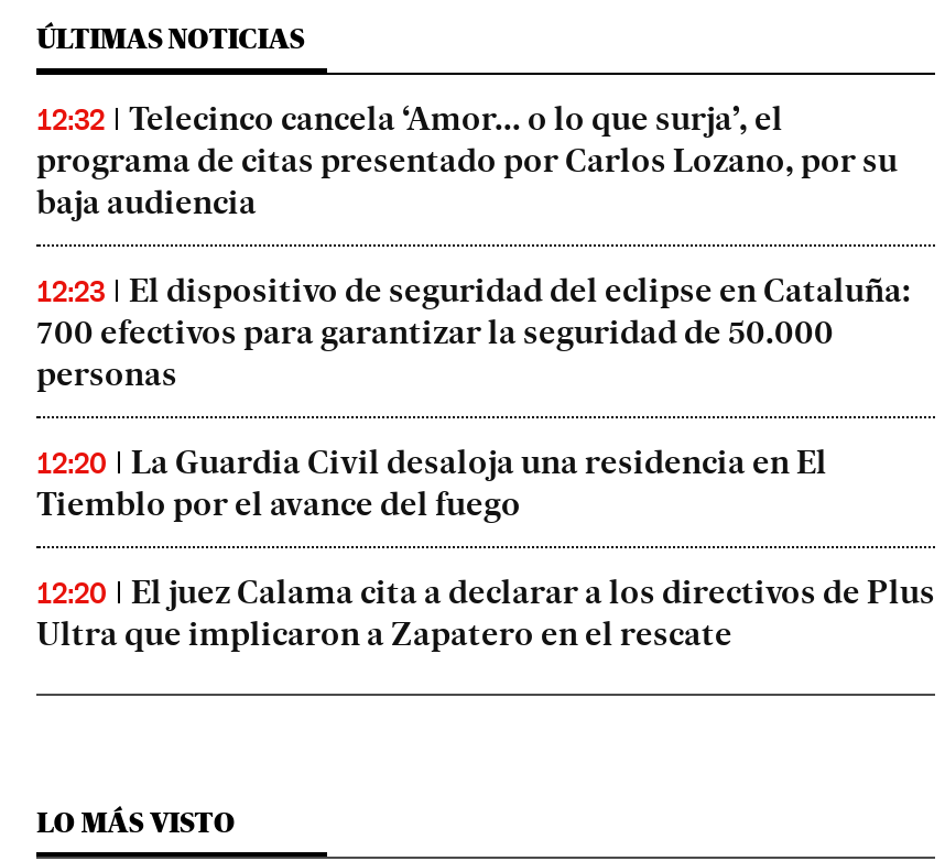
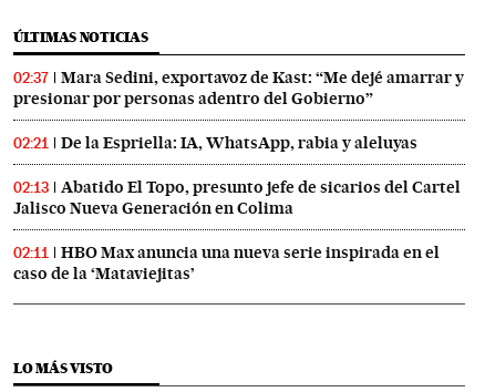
- 12:32
- Telecinco cancela ‘Amor... o lo que surja’, el
- programa de citas presentado por Carlos Lozano, por su
- baja audiencia
+ 02:37
+ Mara Sedini, exportavoz de Kast: “Me dejé amarrar y
+ presionar por personas adentro del Gobierno”

- 12:23
- El dispositivo de seguridad del eclipse en Cataluña:
- 700 efectivos para garantizar la seguridad de 50.000
- personas
+ 02:21
+ De la Espriella: IA, WhatsApp, rabia y aleluyas

- 12:20
- La Guardia Civil desaloja una residencia en El
- Tiemblo por el avance del fuego
+ 02:13
+ Abatido El Topo, presunto jefe de sicarios del Cartel
+ Jalisco Nueva Generación en Colima

- 12:20
- El juez Calama cita a declarar a los directivos de Plus
- Ultra que implicaron a Zapatero en el rescate
+ 02:11
+ HBO Max anuncia una nueva serie inspirada en el
+ caso de la ‘Mataviejitas’
